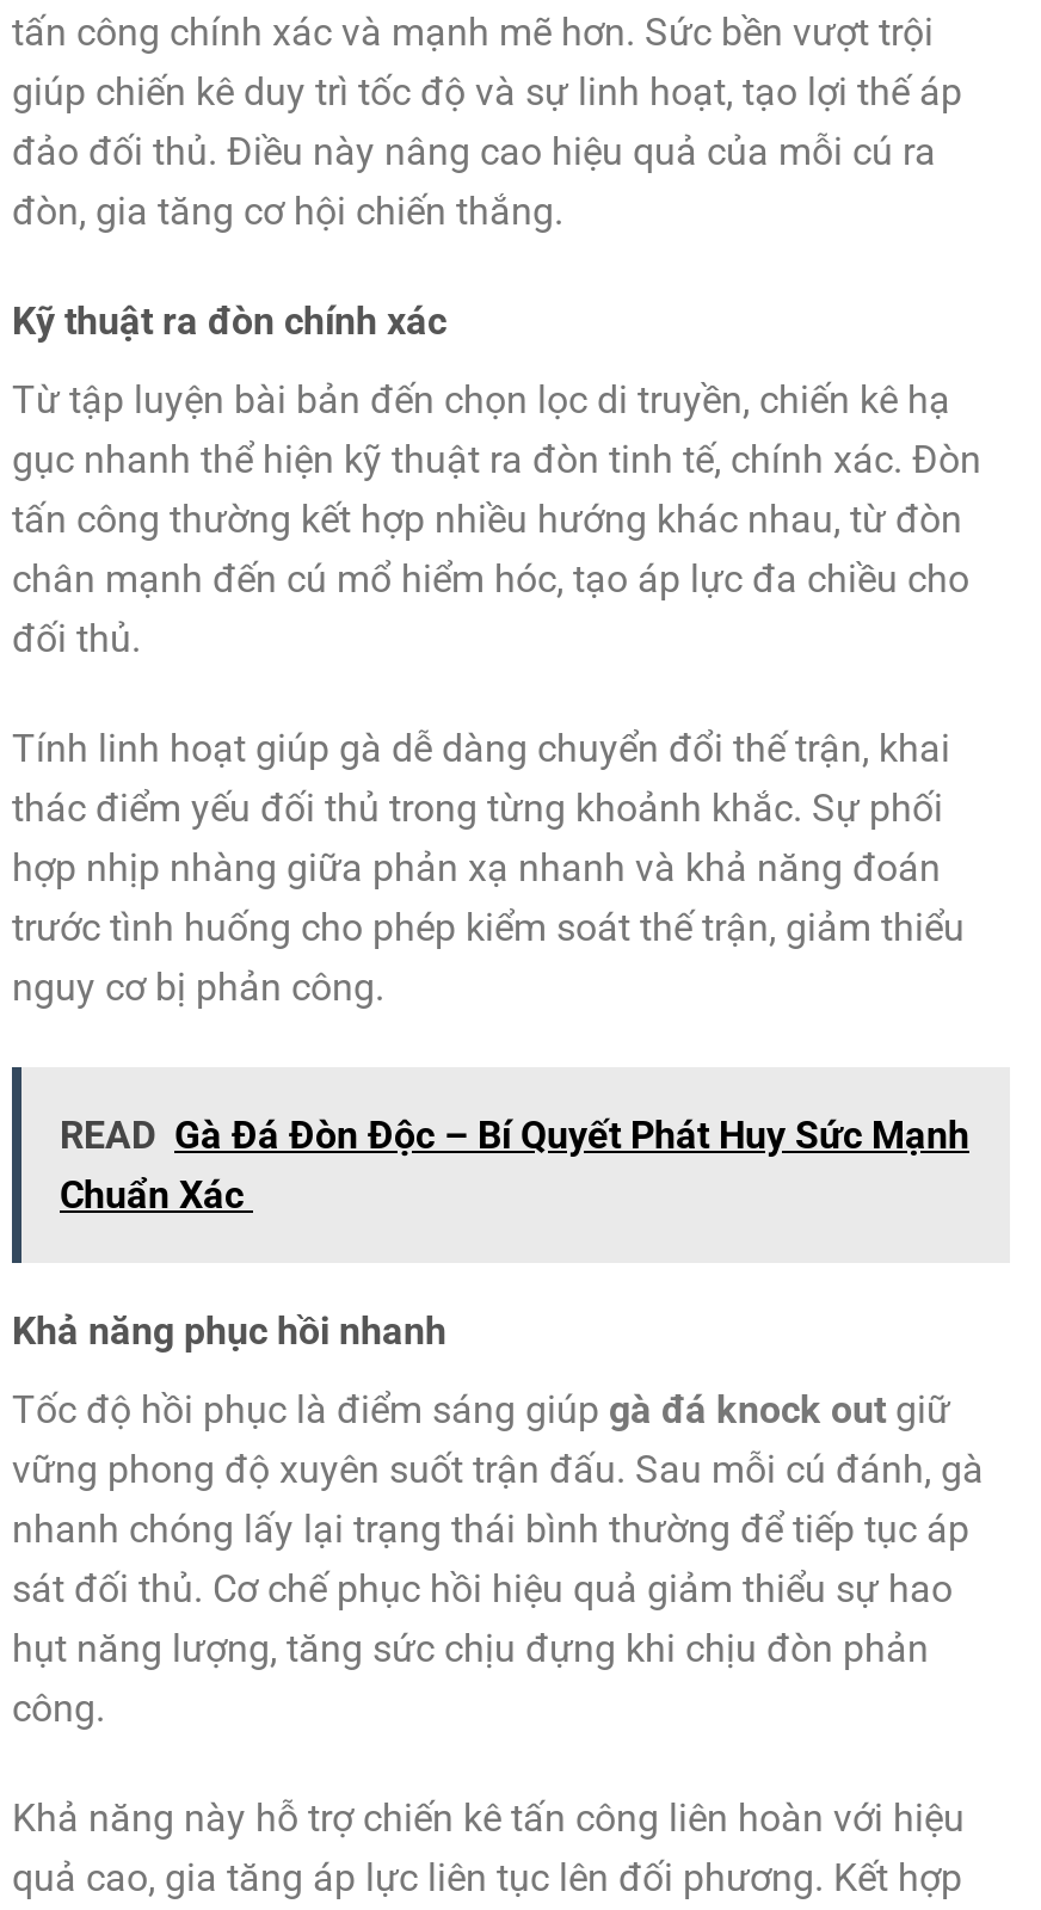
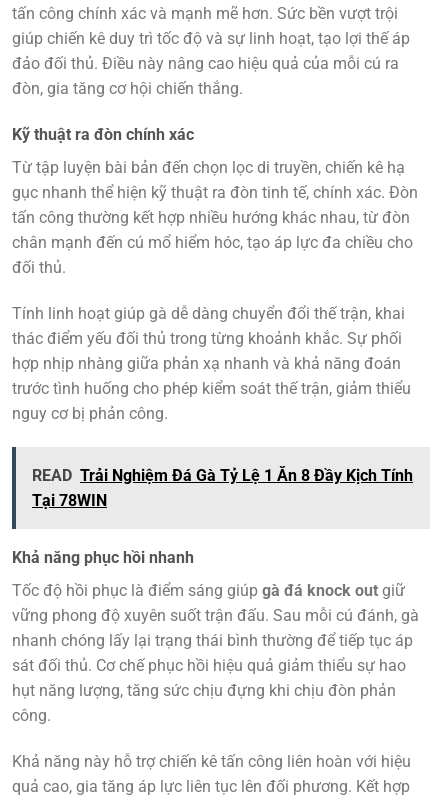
- READ Gà Đá Đòn Độc – Bí Quyết Phát Huy Sức Mạnh
- Chuẩn Xác
+ READ Trải Nghiệm Đá Gà Tỷ Lệ 1 Ăn 8 Đầy Kịch Tính
+ Tại 78WIN
